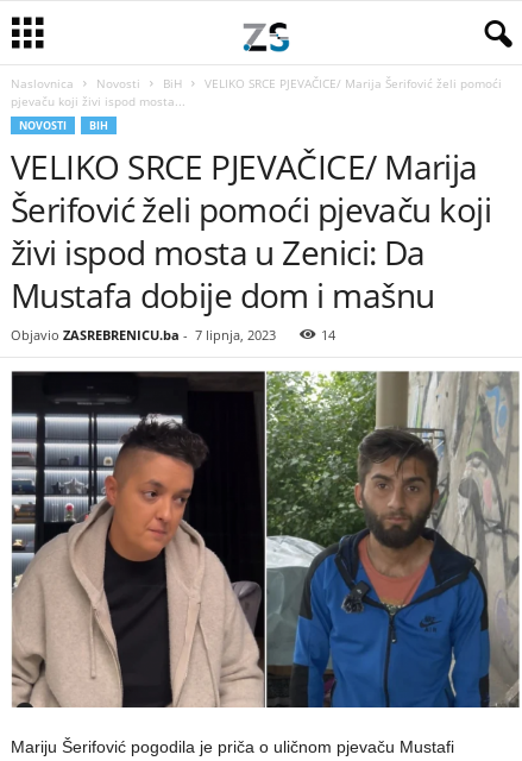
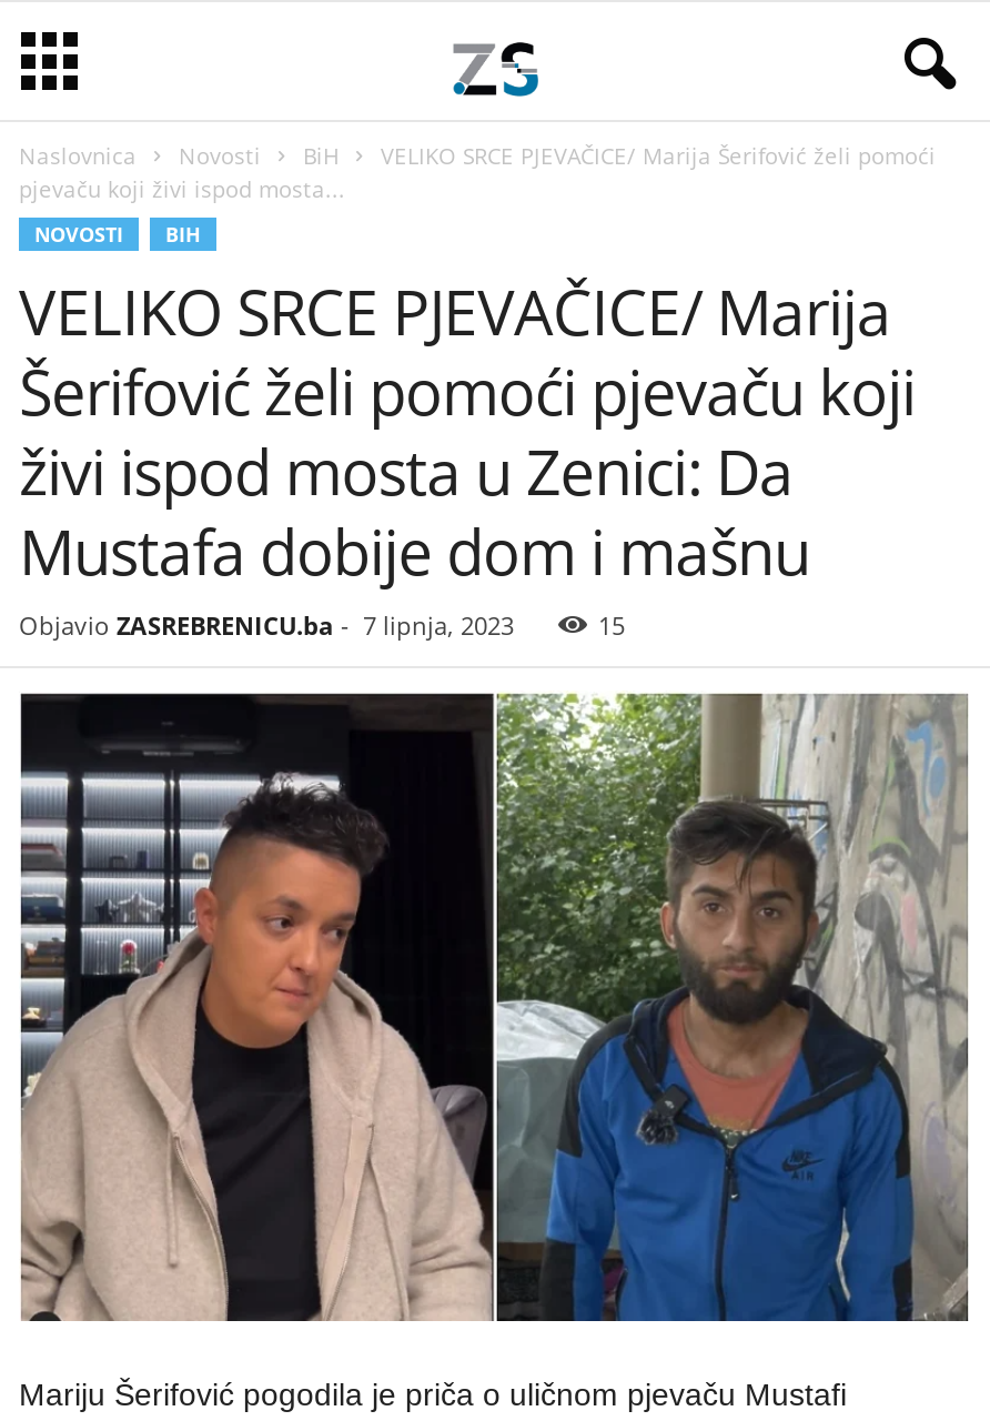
- 14
+ 15
